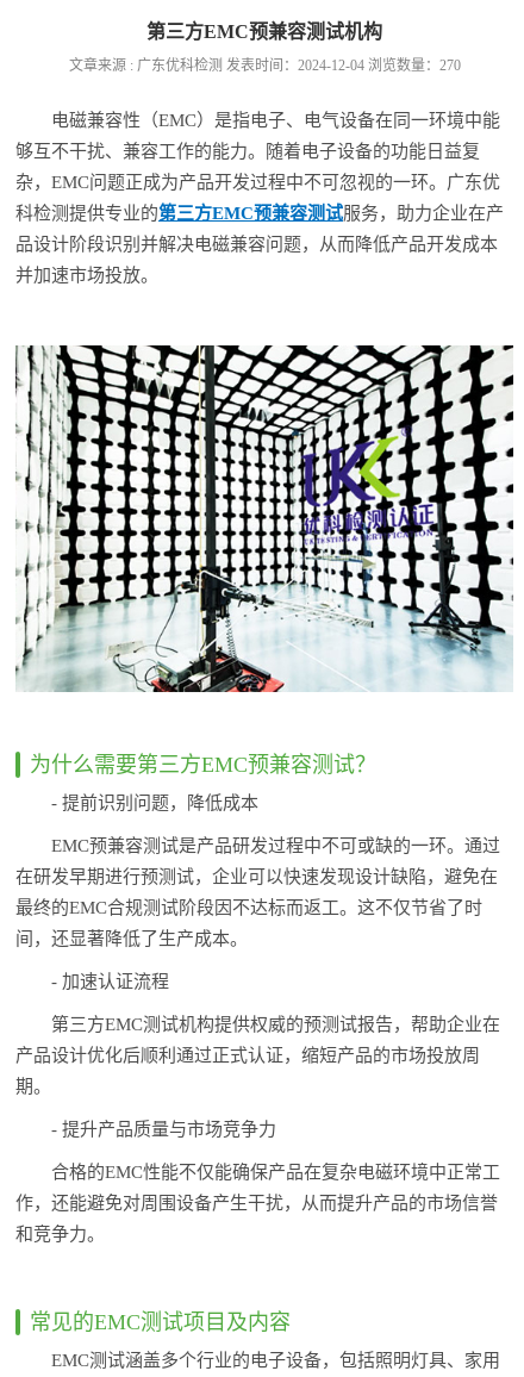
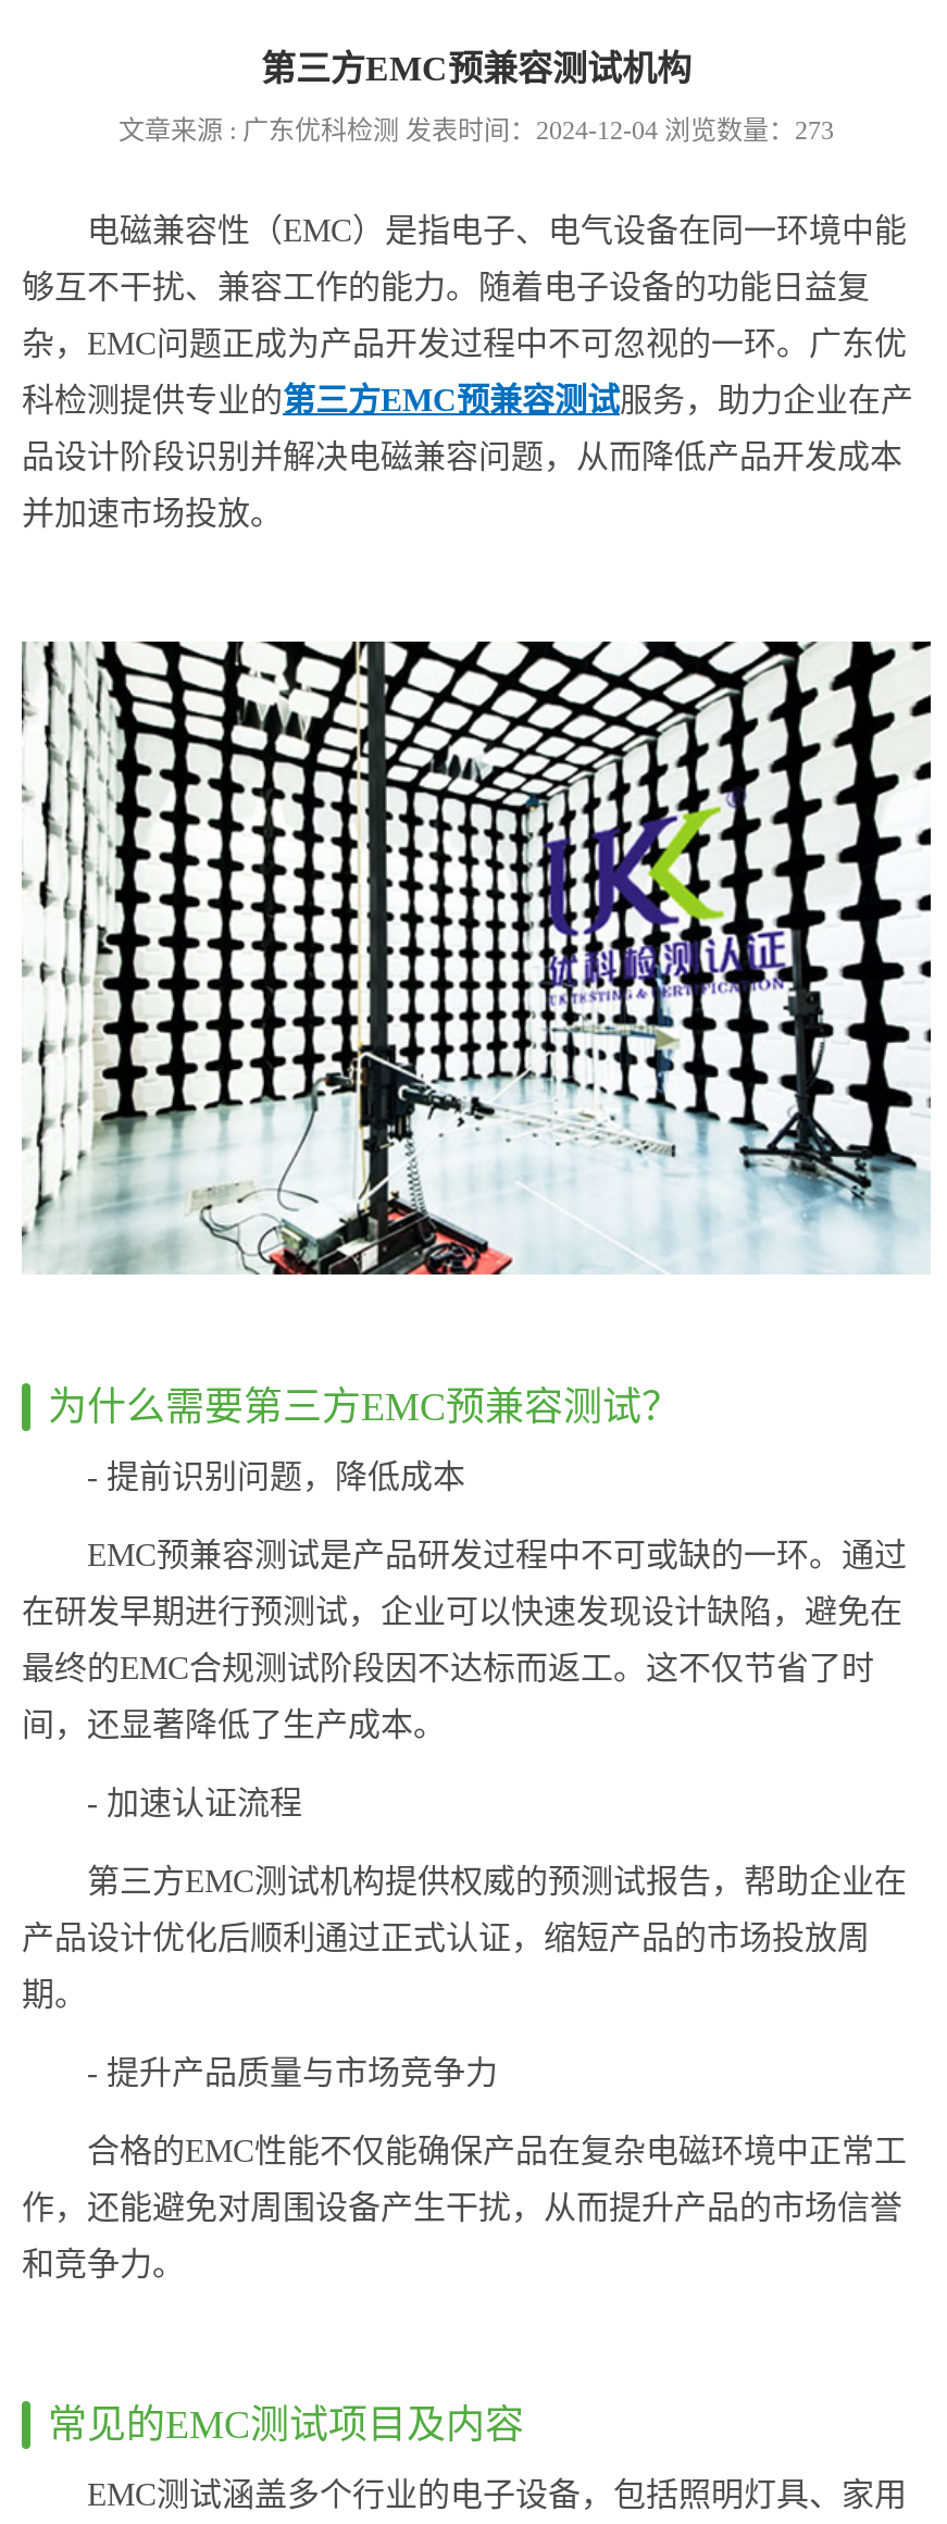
- 文章来源 : 广东优科检测 发表时间：2024-12-04 浏览数量：270
+ 文章来源 : 广东优科检测 发表时间：2024-12-04 浏览数量：273
